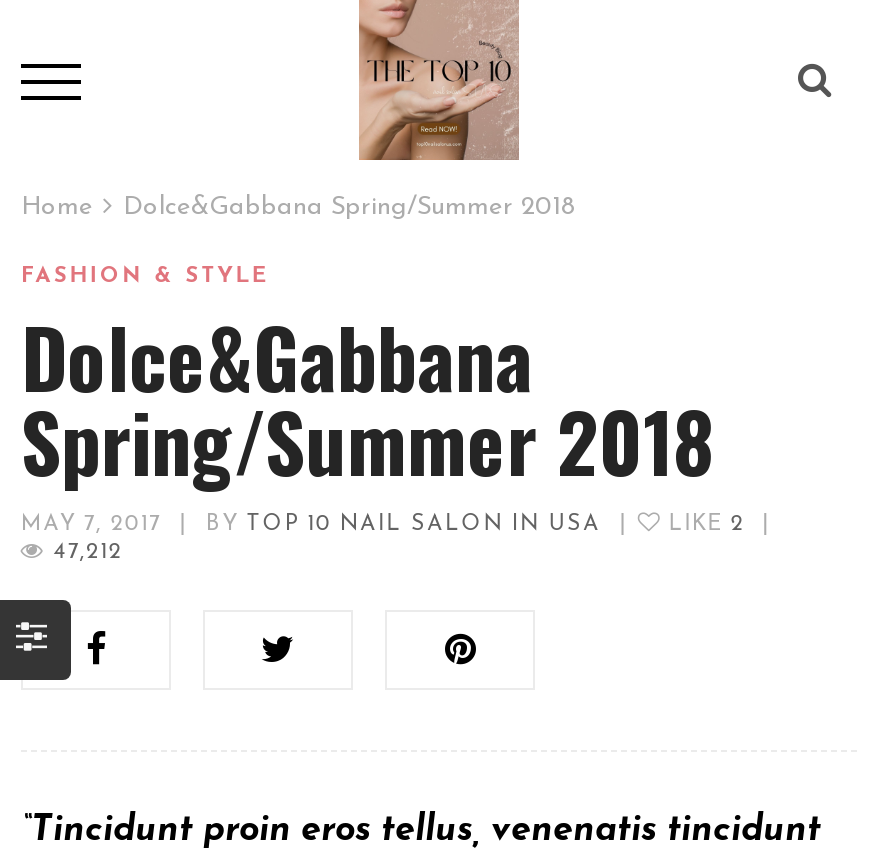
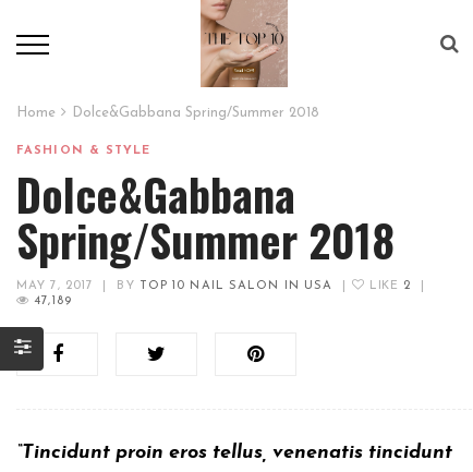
- 47,212
+ 47,189
